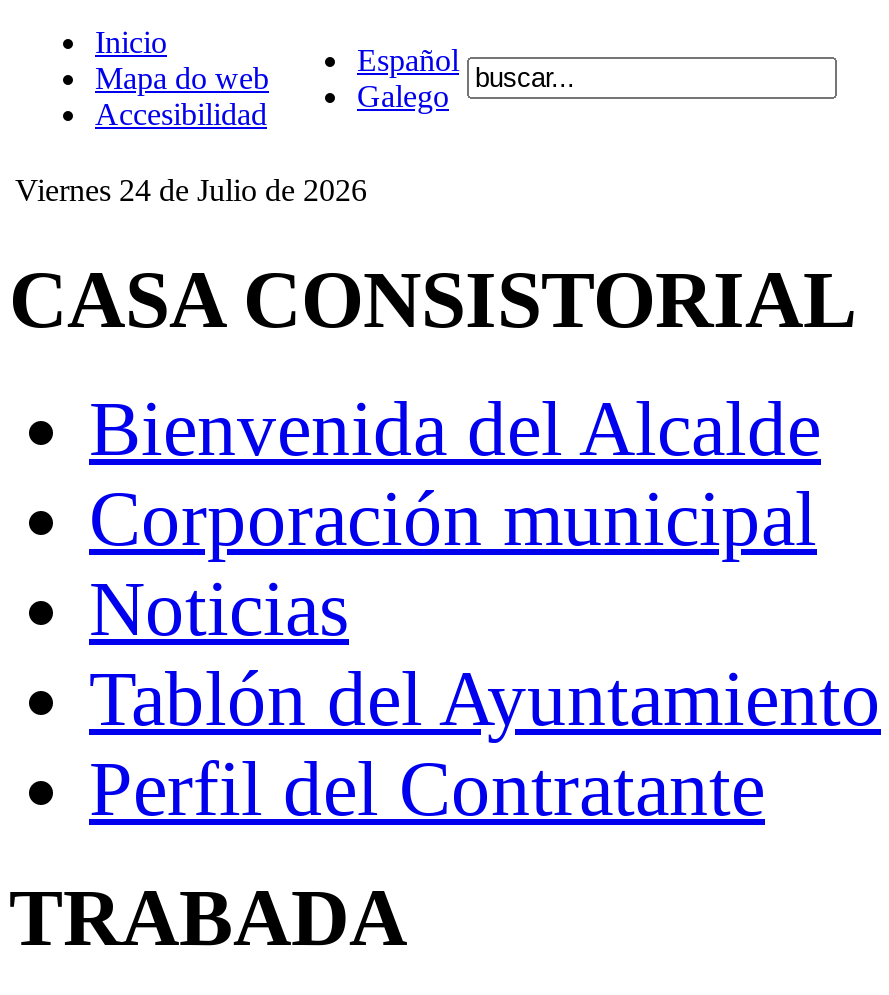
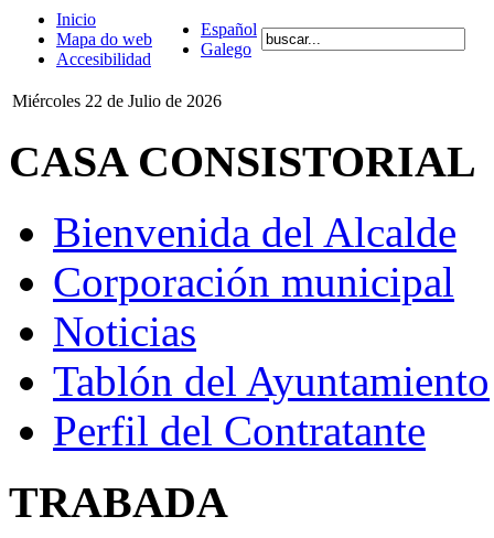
- Viernes 24 de Julio de 2026
+ Miércoles 22 de Julio de 2026
